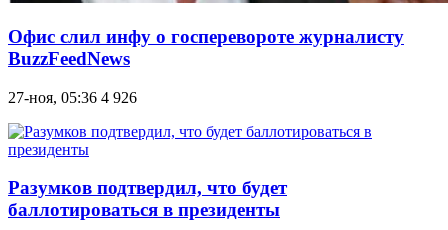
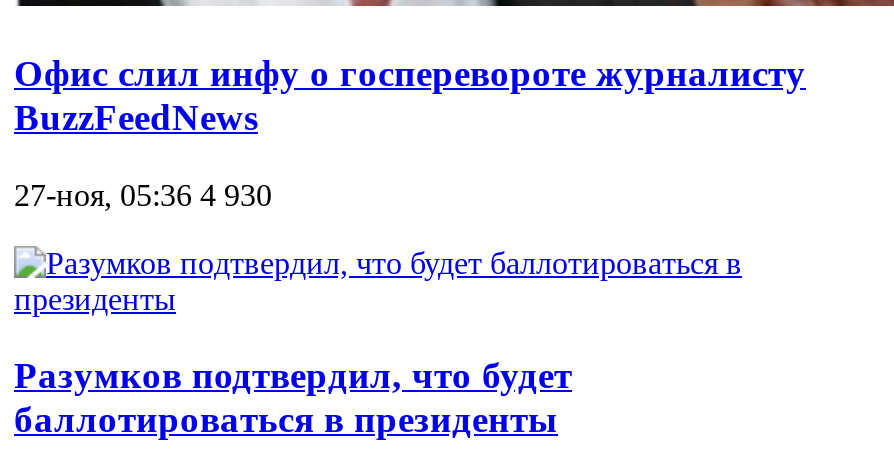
- 27-ноя, 05:36 4 926
+ 27-ноя, 05:36 4 930
